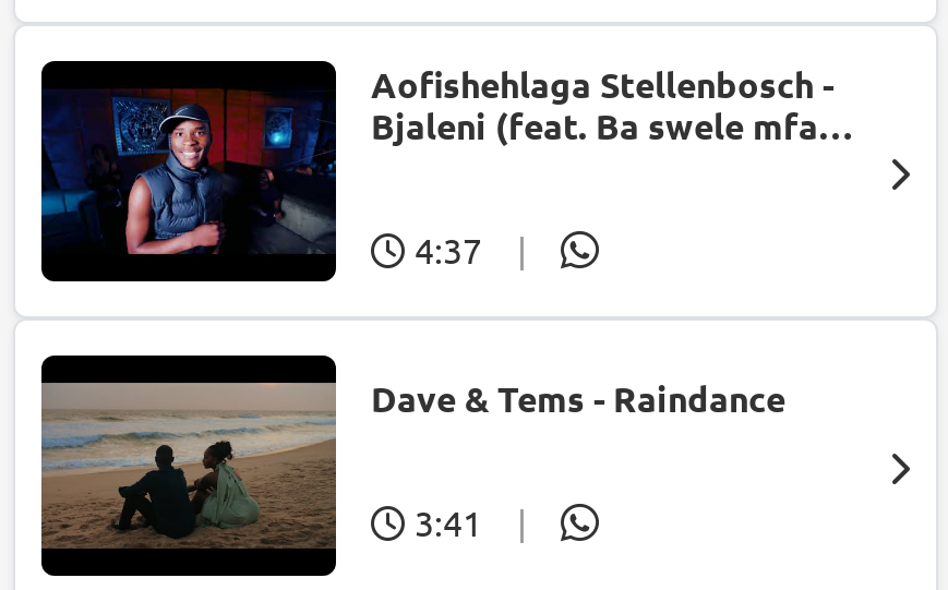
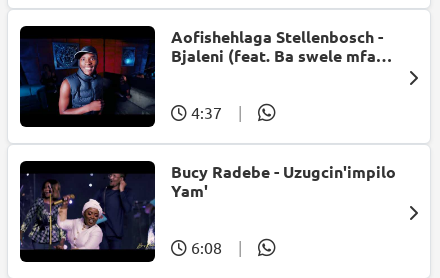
- [image]
- Dave & Tems - Raindance
+ [image]
+ Bucy Radebe - Uzugcin'impilo
+ Yam'

- 3:41
+ 6:08
